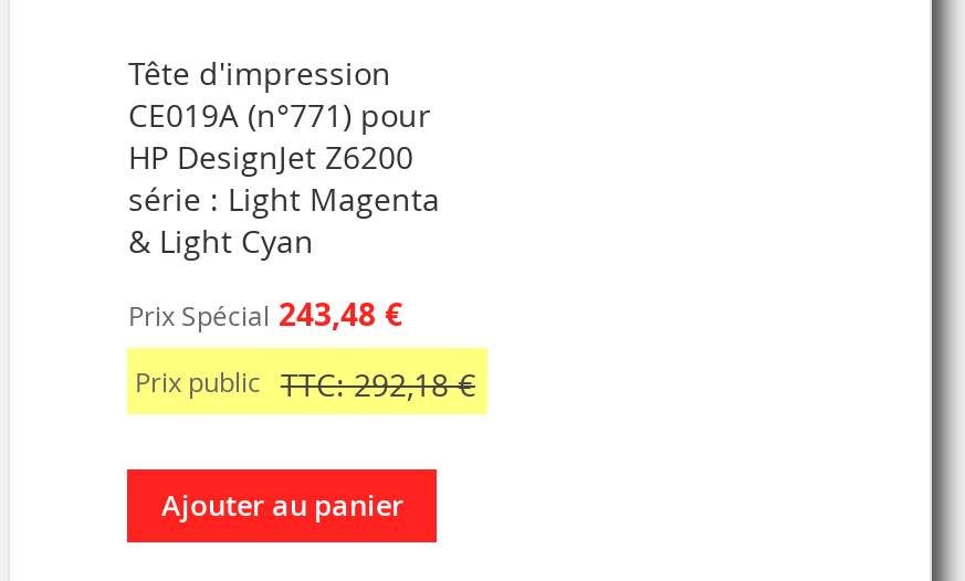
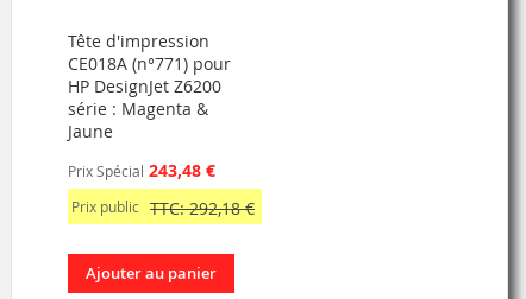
- CE019A (n°771) pour
+ CE018A (n°771) pour

- série : Light Magenta
- & Light Cyan
+ série : Magenta &
+ Jaune
